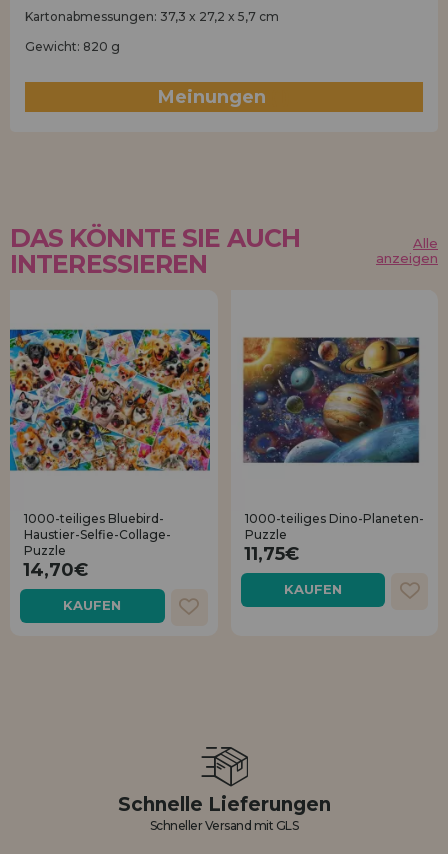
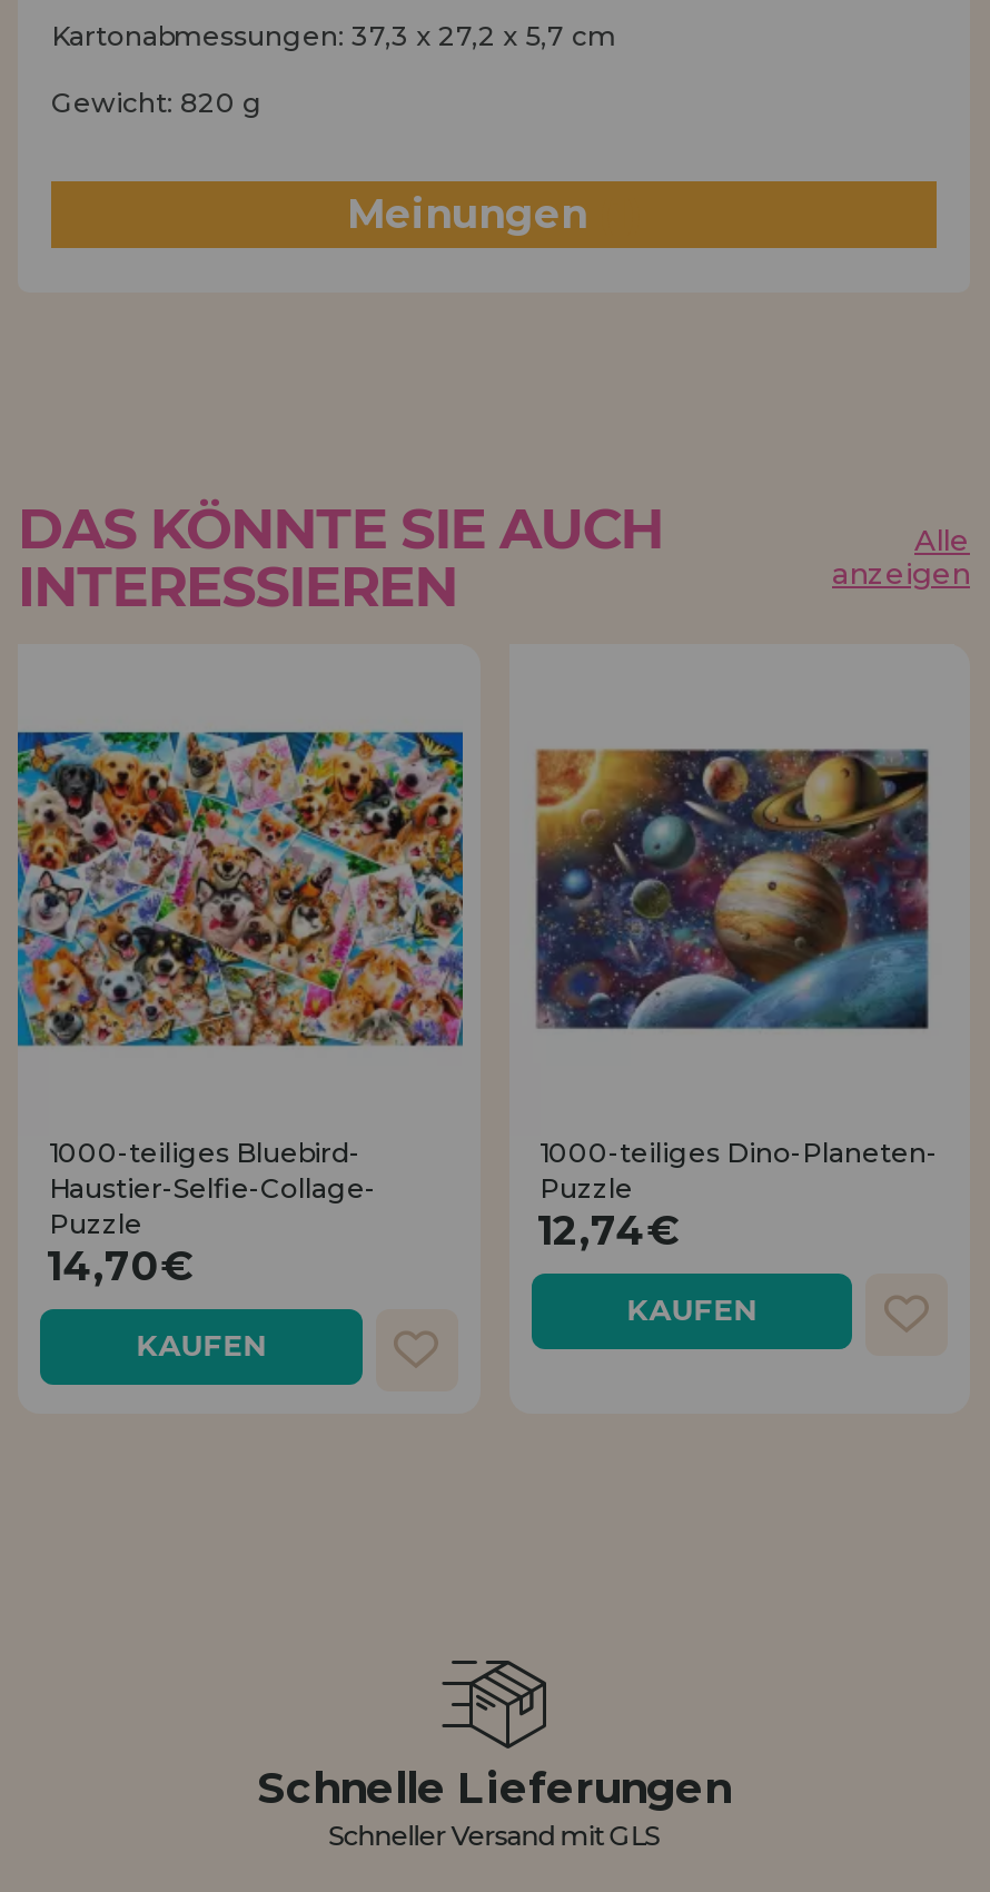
- 11,75€
+ 12,74€
